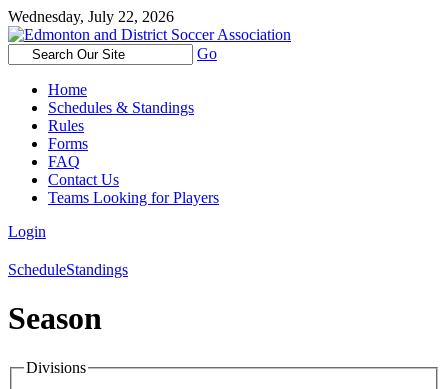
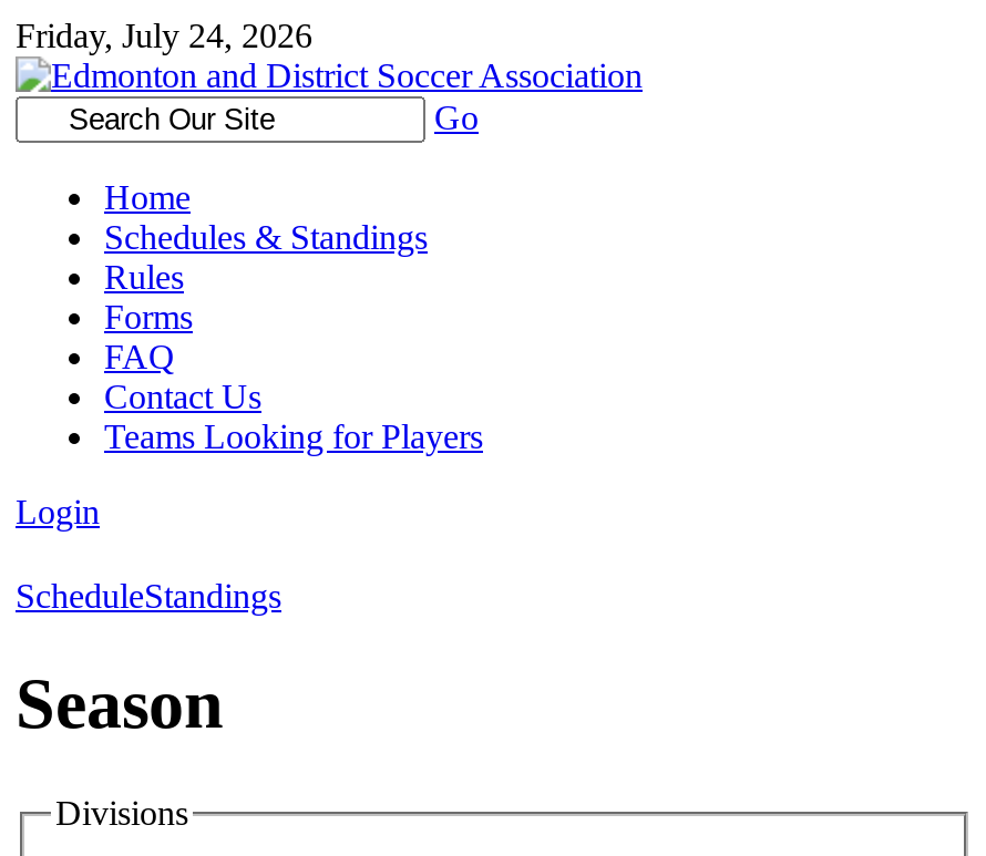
- Wednesday, July 22, 2026
+ Friday, July 24, 2026
